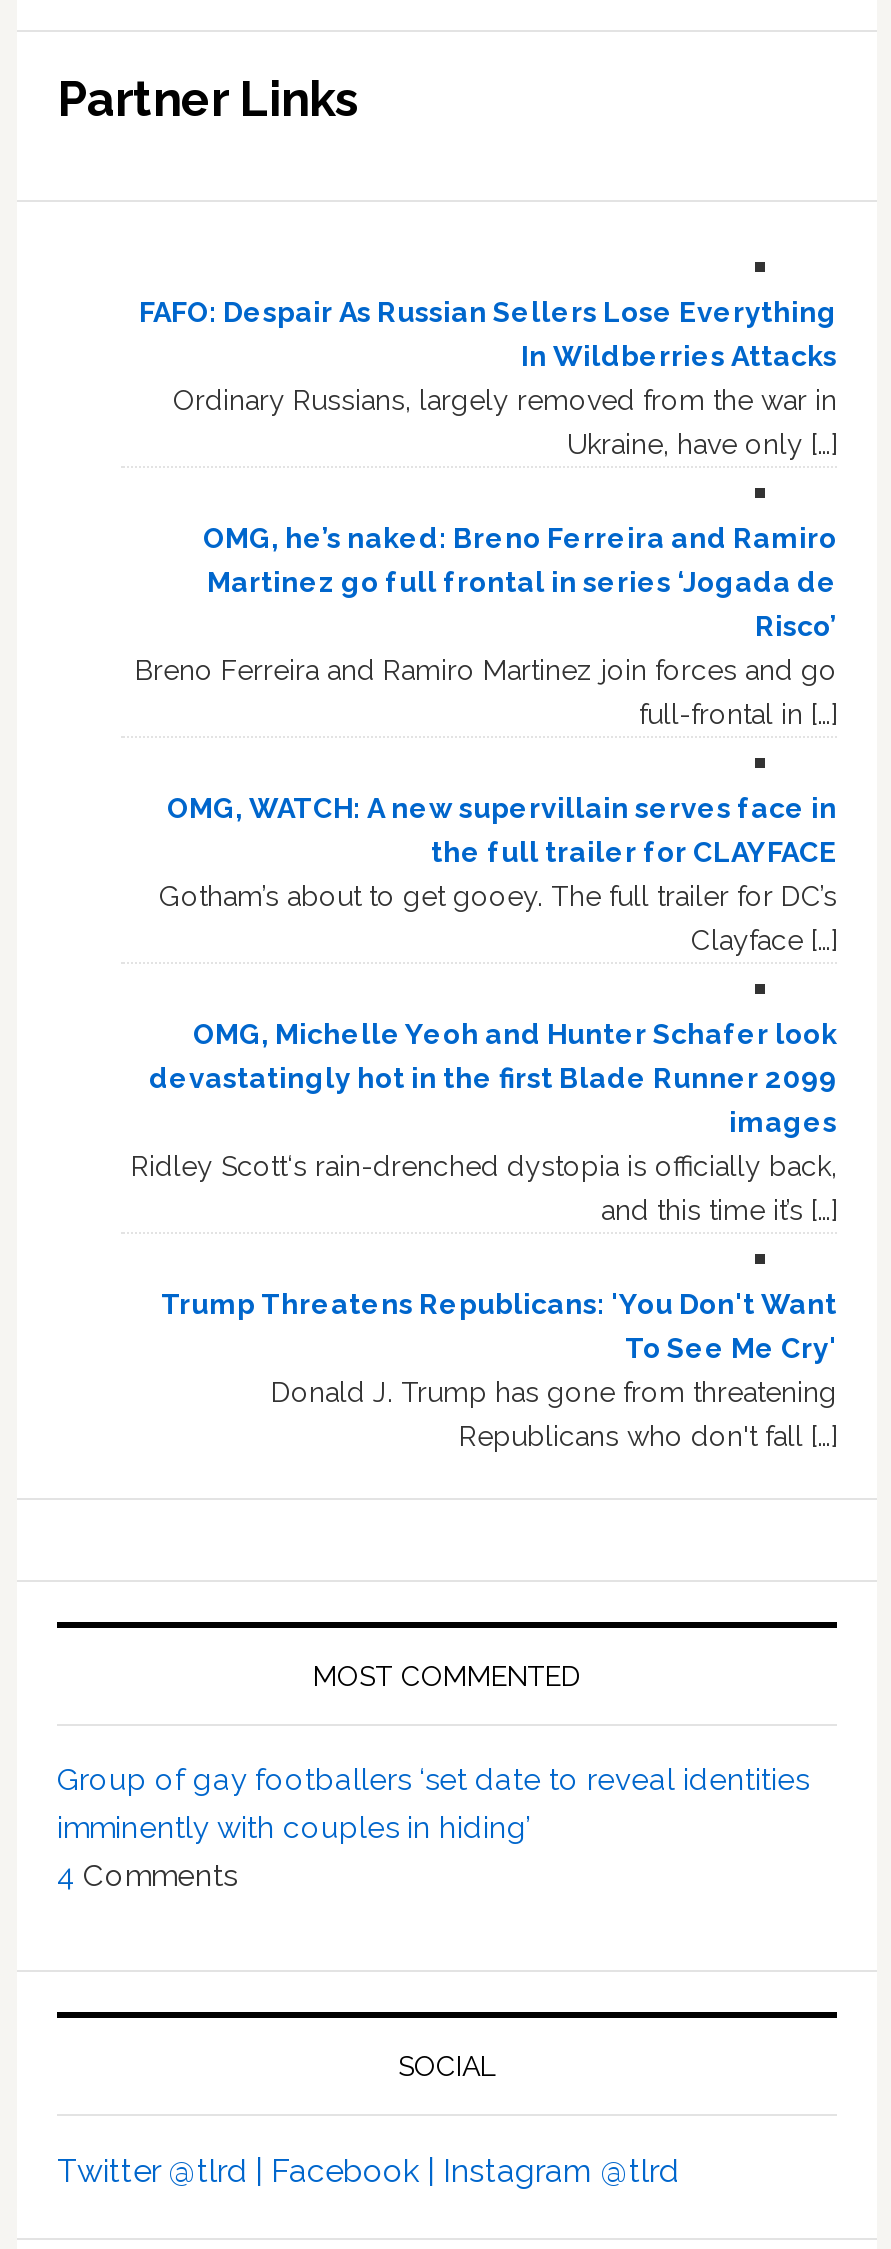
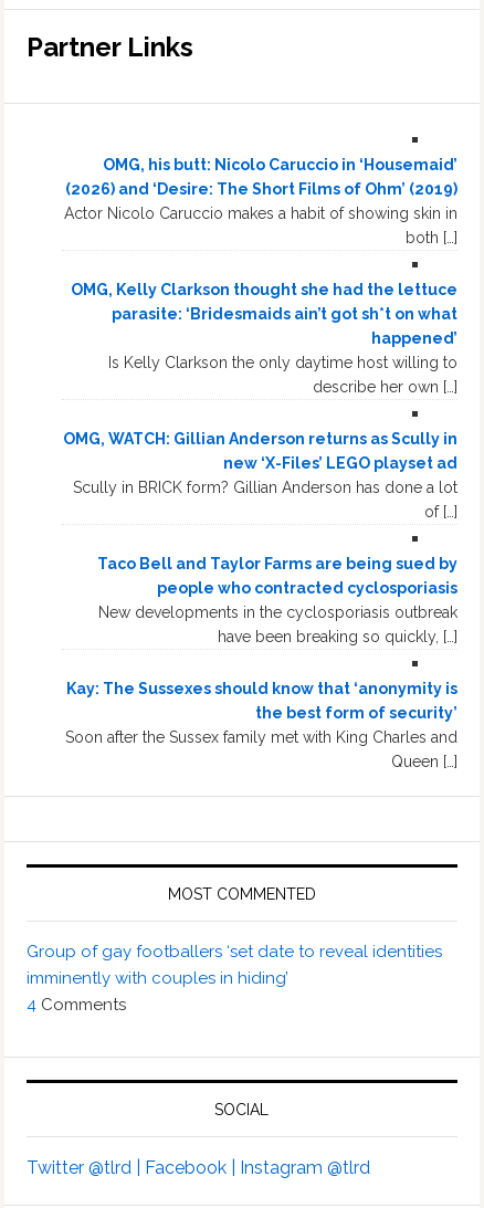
- FAFO: Despair As Russian Sellers Lose Everything
- In Wildberries Attacks
- Ordinary Russians, largely removed from the war in
- Ukraine, have only […]
+ OMG, his butt: Nicolo Caruccio in ‘Housemaid’
+ (2026) and ‘Desire: The Short Films of Ohm’ (2019)
+ Actor Nicolo Caruccio makes a habit of showing skin in
+ both […]

- OMG, he’s naked: Breno Ferreira and Ramiro
- Martinez go full frontal in series ‘Jogada de
- Risco’
- Breno Ferreira and Ramiro Martinez join forces and go
- full-frontal in […]
+ OMG, Kelly Clarkson thought she had the lettuce
+ parasite: ‘Bridesmaids ain’t got sh*t on what
+ happened’
+ Is Kelly Clarkson the only daytime host willing to
+ describe her own […]

- OMG, WATCH: A new supervillain serves face in
- the full trailer for CLAYFACE
- Gotham’s about to get gooey. The full trailer for DC’s
- Clayface […]
+ OMG, WATCH: Gillian Anderson returns as Scully in
+ new ‘X-Files’ LEGO playset ad
+ Scully in BRICK form? Gillian Anderson has done a lot
+ of […]

- OMG, Michelle Yeoh and Hunter Schafer look
- devastatingly hot in the first Blade Runner 2099
- images
- Ridley Scott‘s rain-drenched dystopia is officially back,
- and this time it’s […]
+ Taco Bell and Taylor Farms are being sued by
+ people who contracted cyclosporiasis
+ New developments in the cyclosporiasis outbreak
+ have been breaking so quickly, […]

- Trump Threatens Republicans: 'You Don't Want
- To See Me Cry'
- Donald J. Trump has gone from threatening
- Republicans who don't fall […]
+ Kay: The Sussexes should know that ‘anonymity is
+ the best form of security’
+ Soon after the Sussex family met with King Charles and
+ Queen […]
